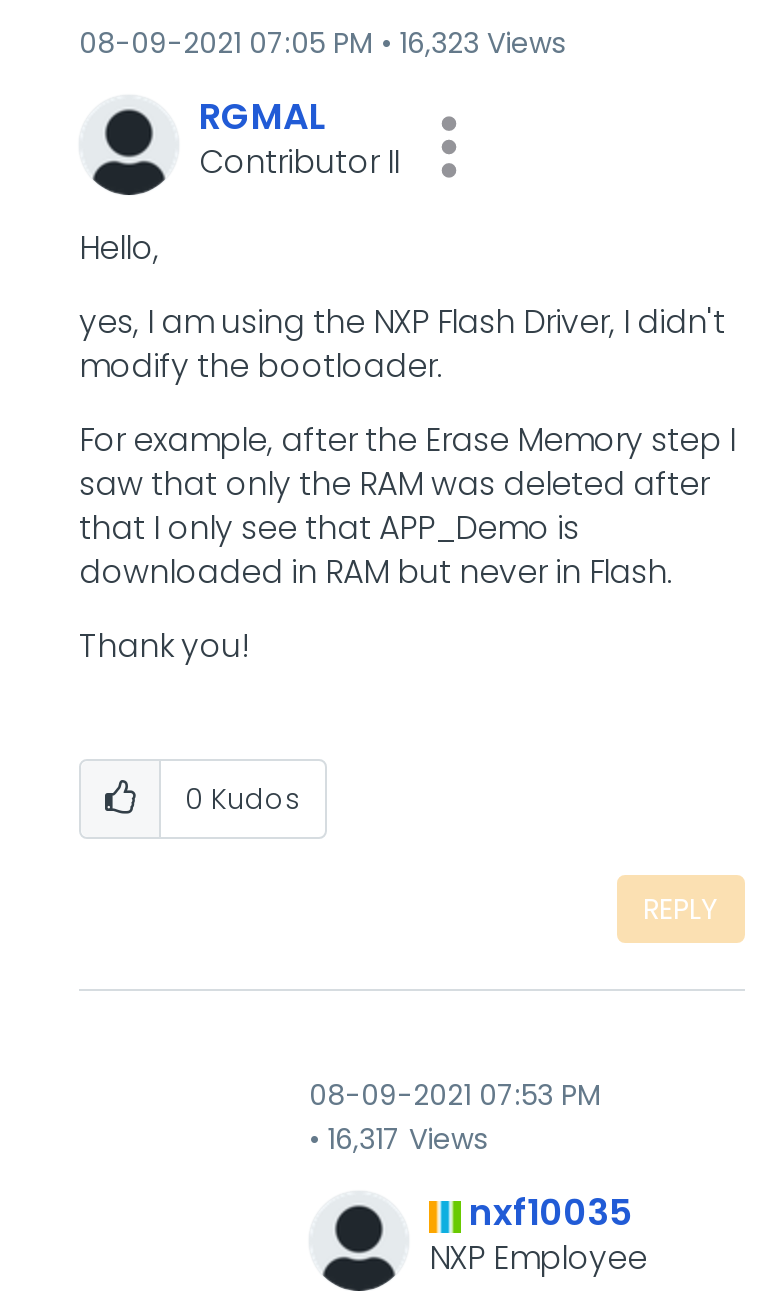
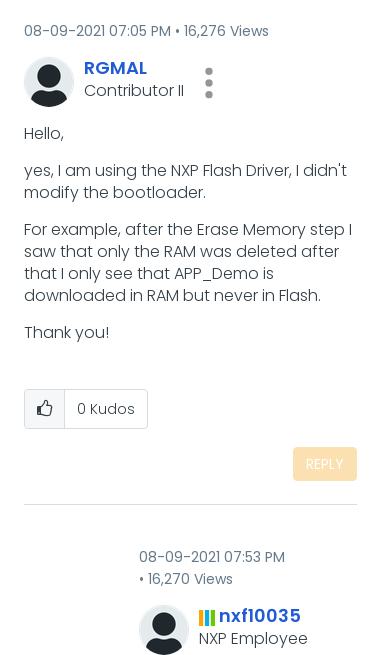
- 08-09-2021 07:05 PM 16,323 Views
+ 08-09-2021 07:05 PM 16,276 Views

- 16,317 Views
+ 16,270 Views
